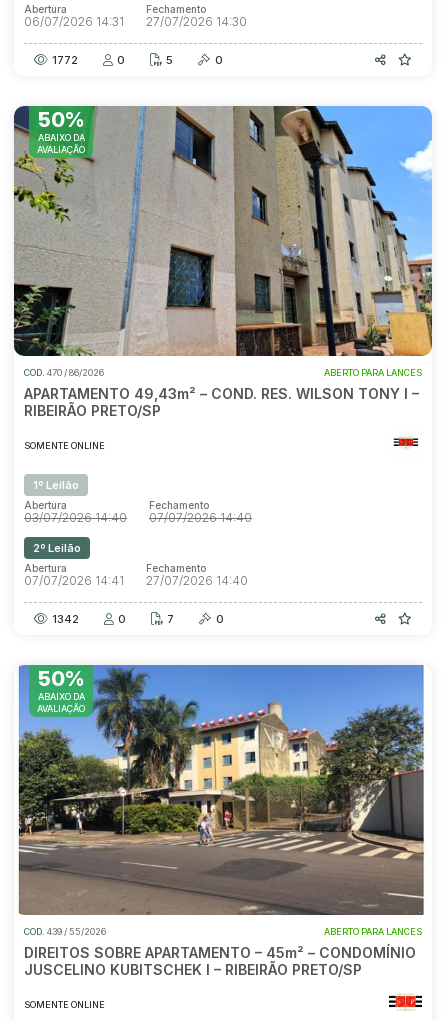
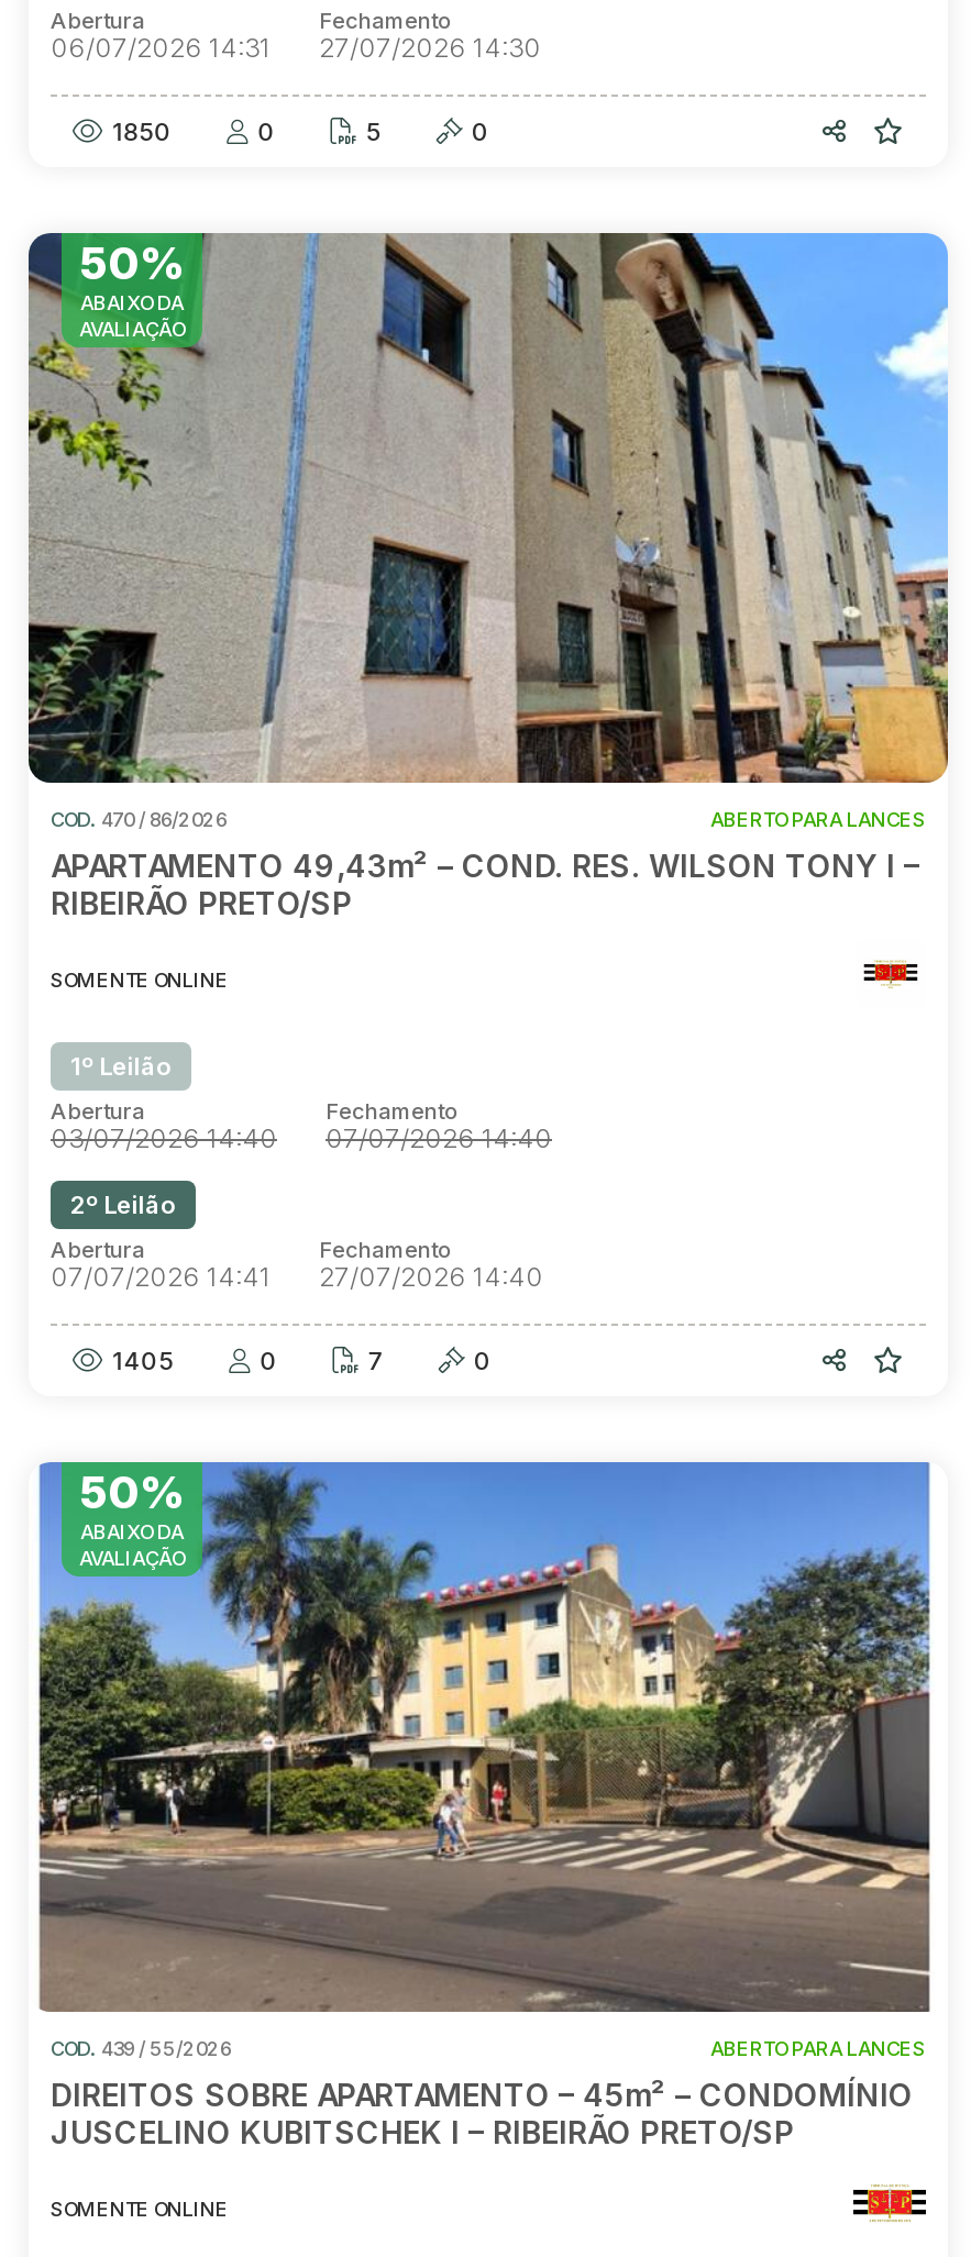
- 1772
+ 1850

- 1342
+ 1405
